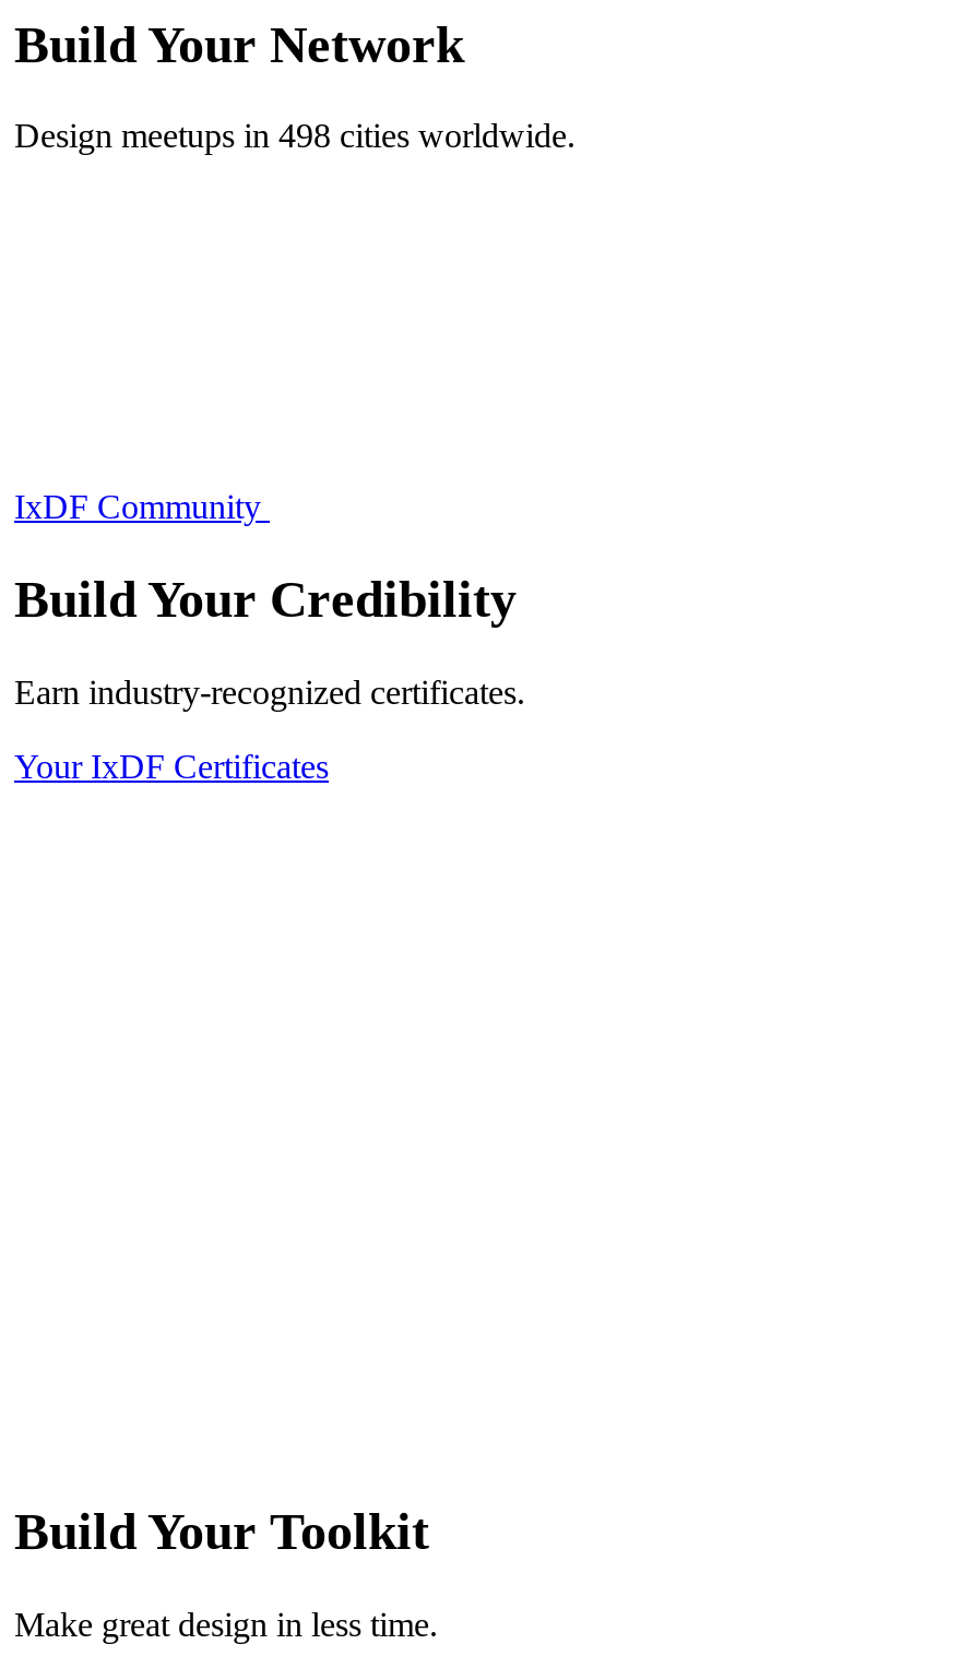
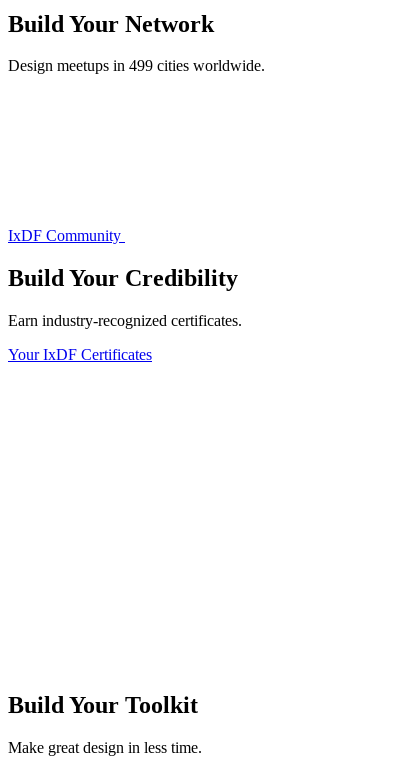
- Design meetups in 498 cities worldwide.
+ Design meetups in 499 cities worldwide.
